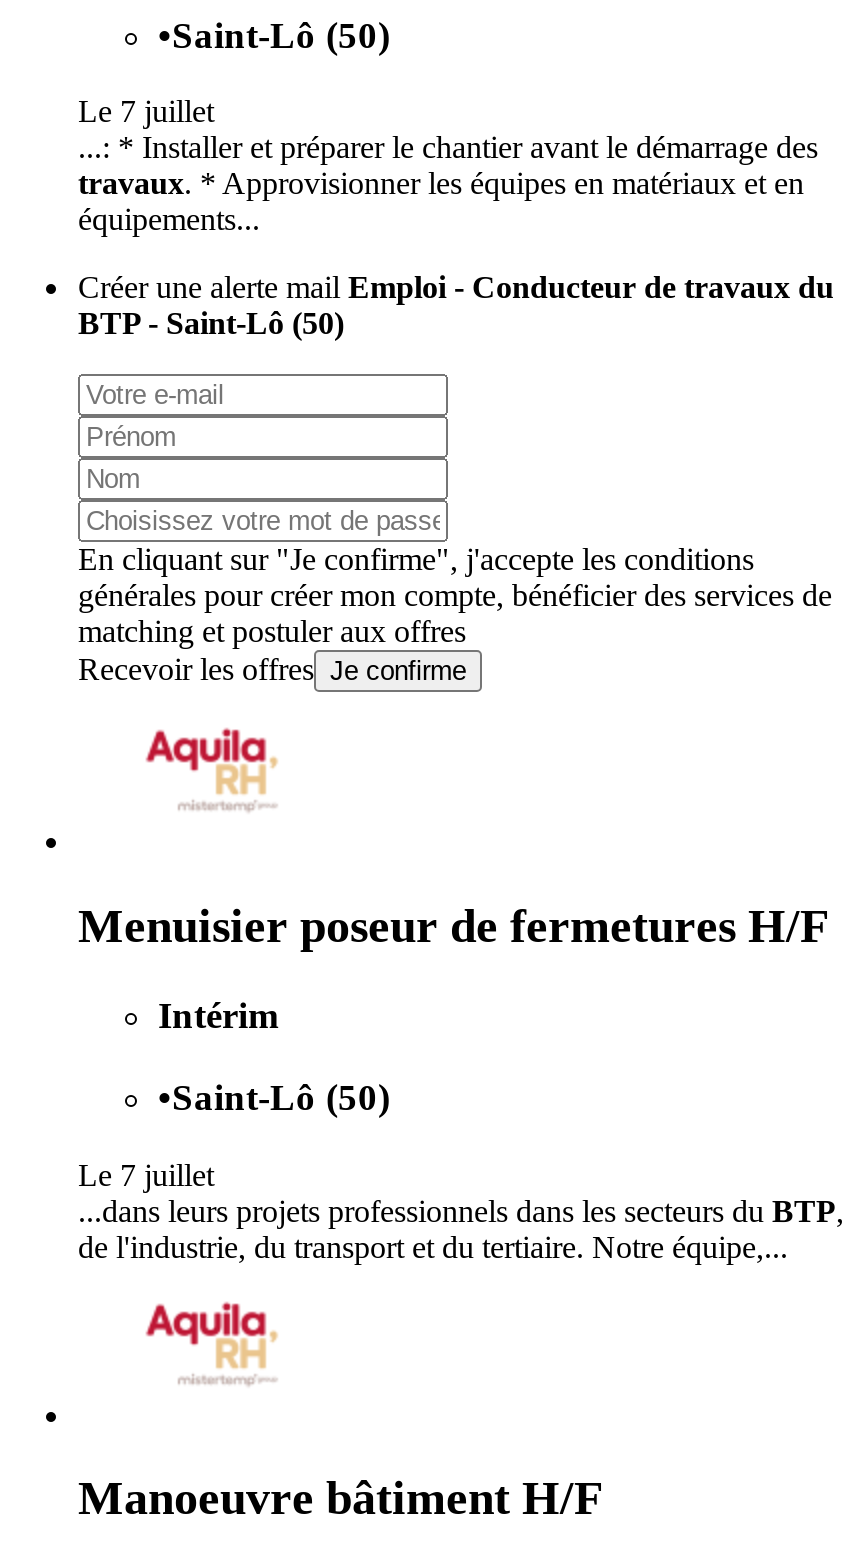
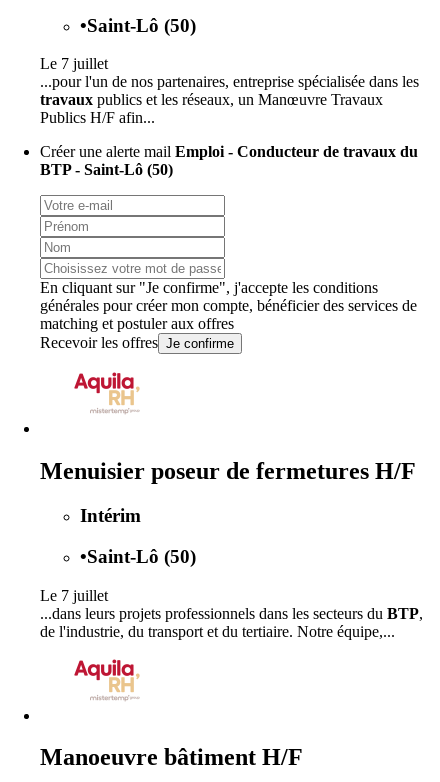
- ...: * Installer et préparer le chantier avant le démarrage des
- travaux. * Approvisionner les équipes en matériaux et en
- équipements...
+ ...pour l'un de nos partenaires, entreprise spécialisée dans les
+ travaux publics et les réseaux, un Manœuvre Travaux
+ Publics H/F afin...
